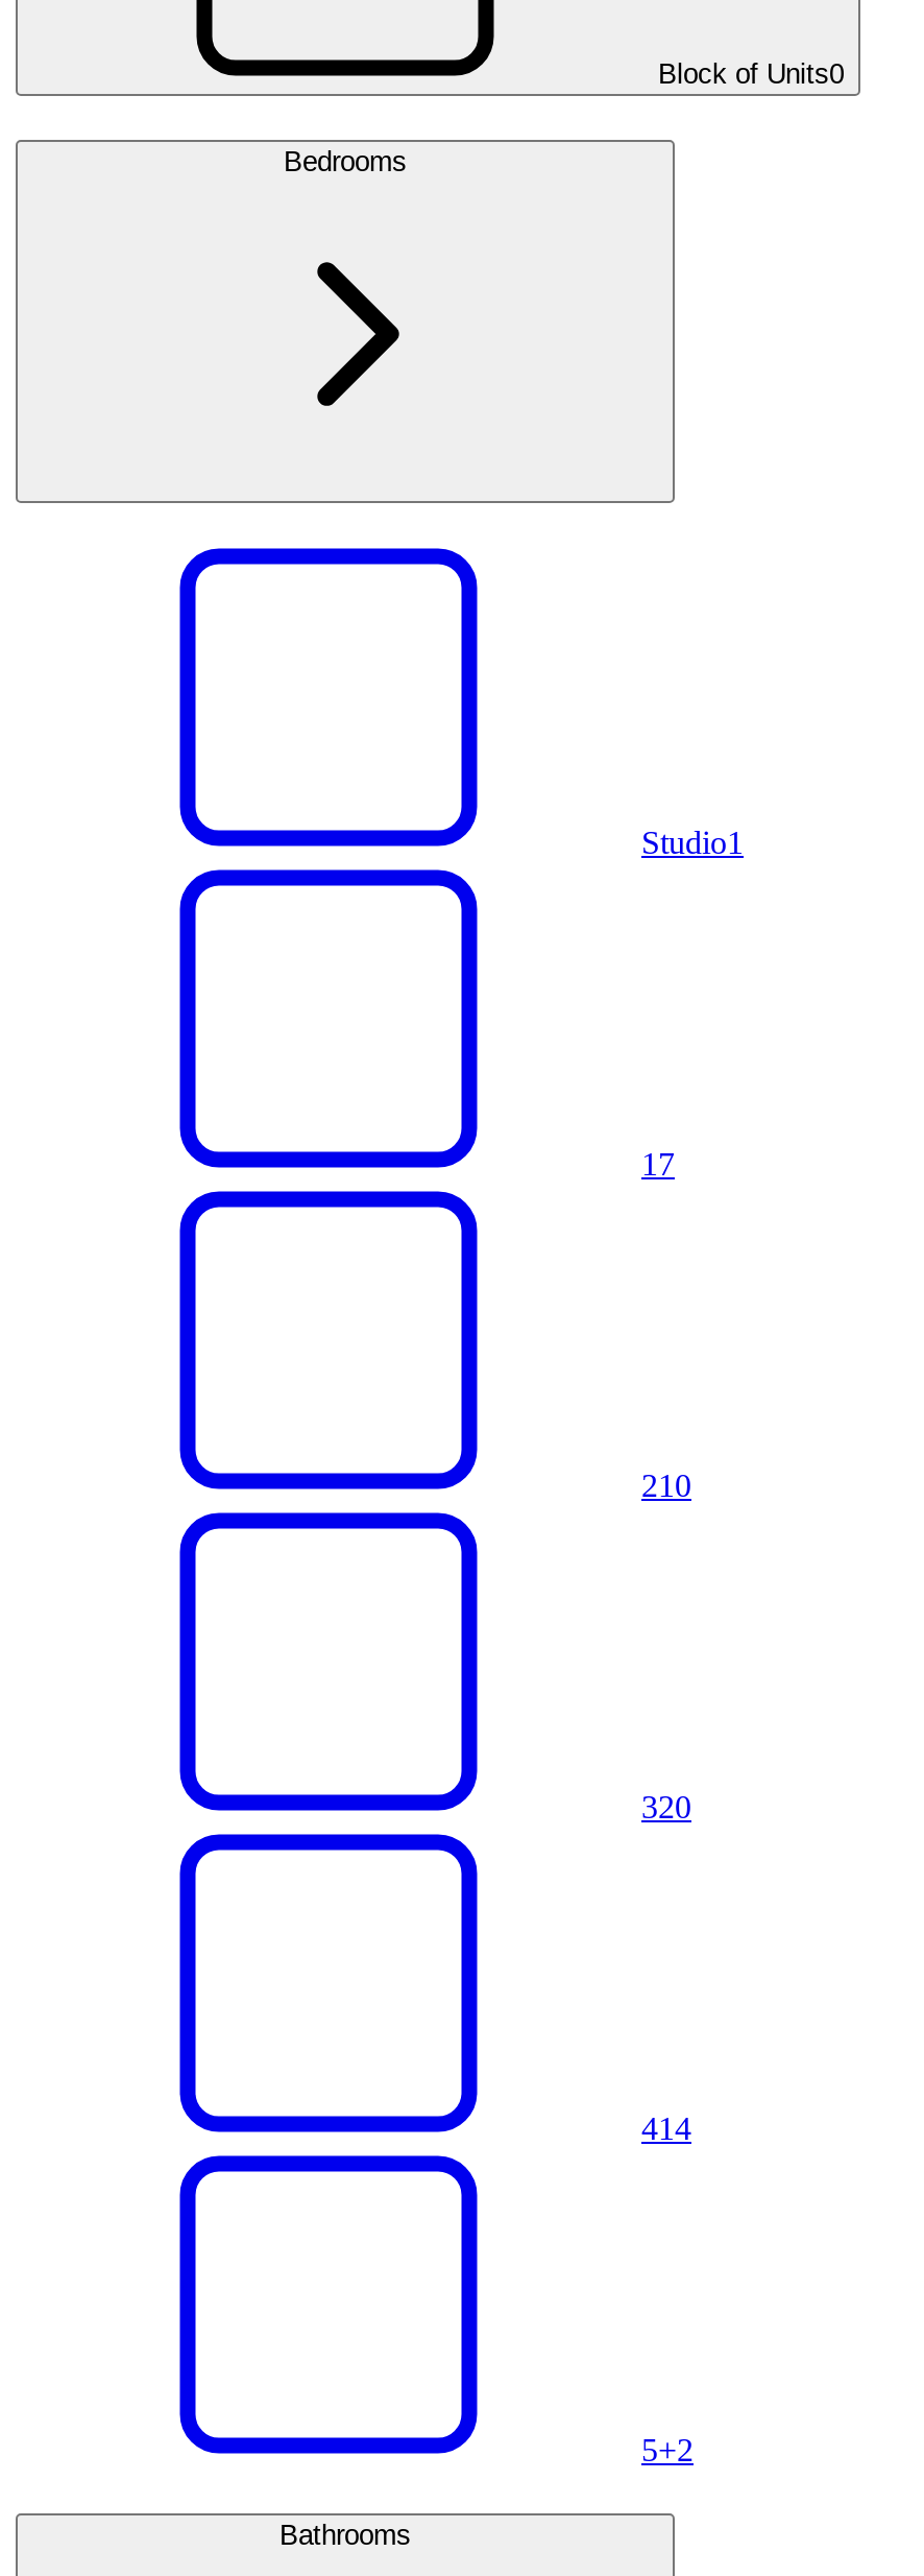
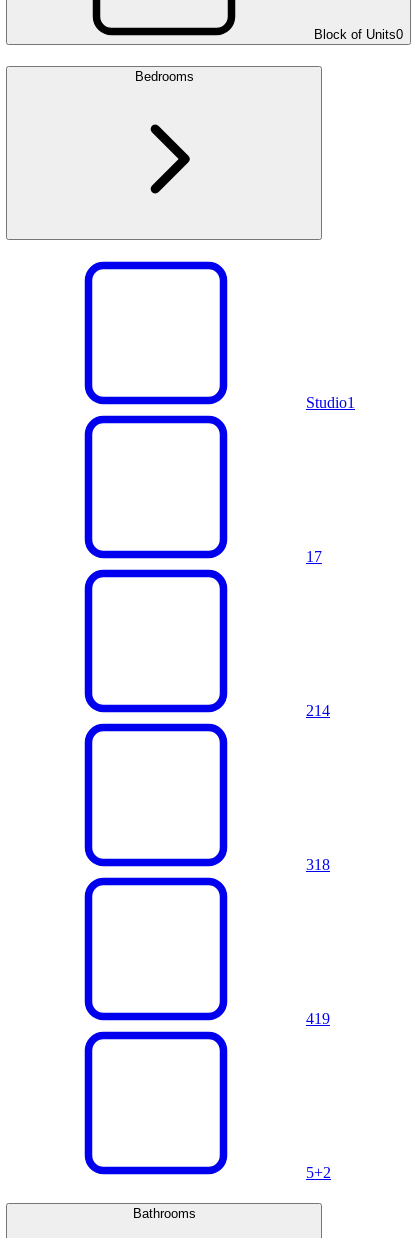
- 210
+ 214

- 320
+ 318

- 414
+ 419
